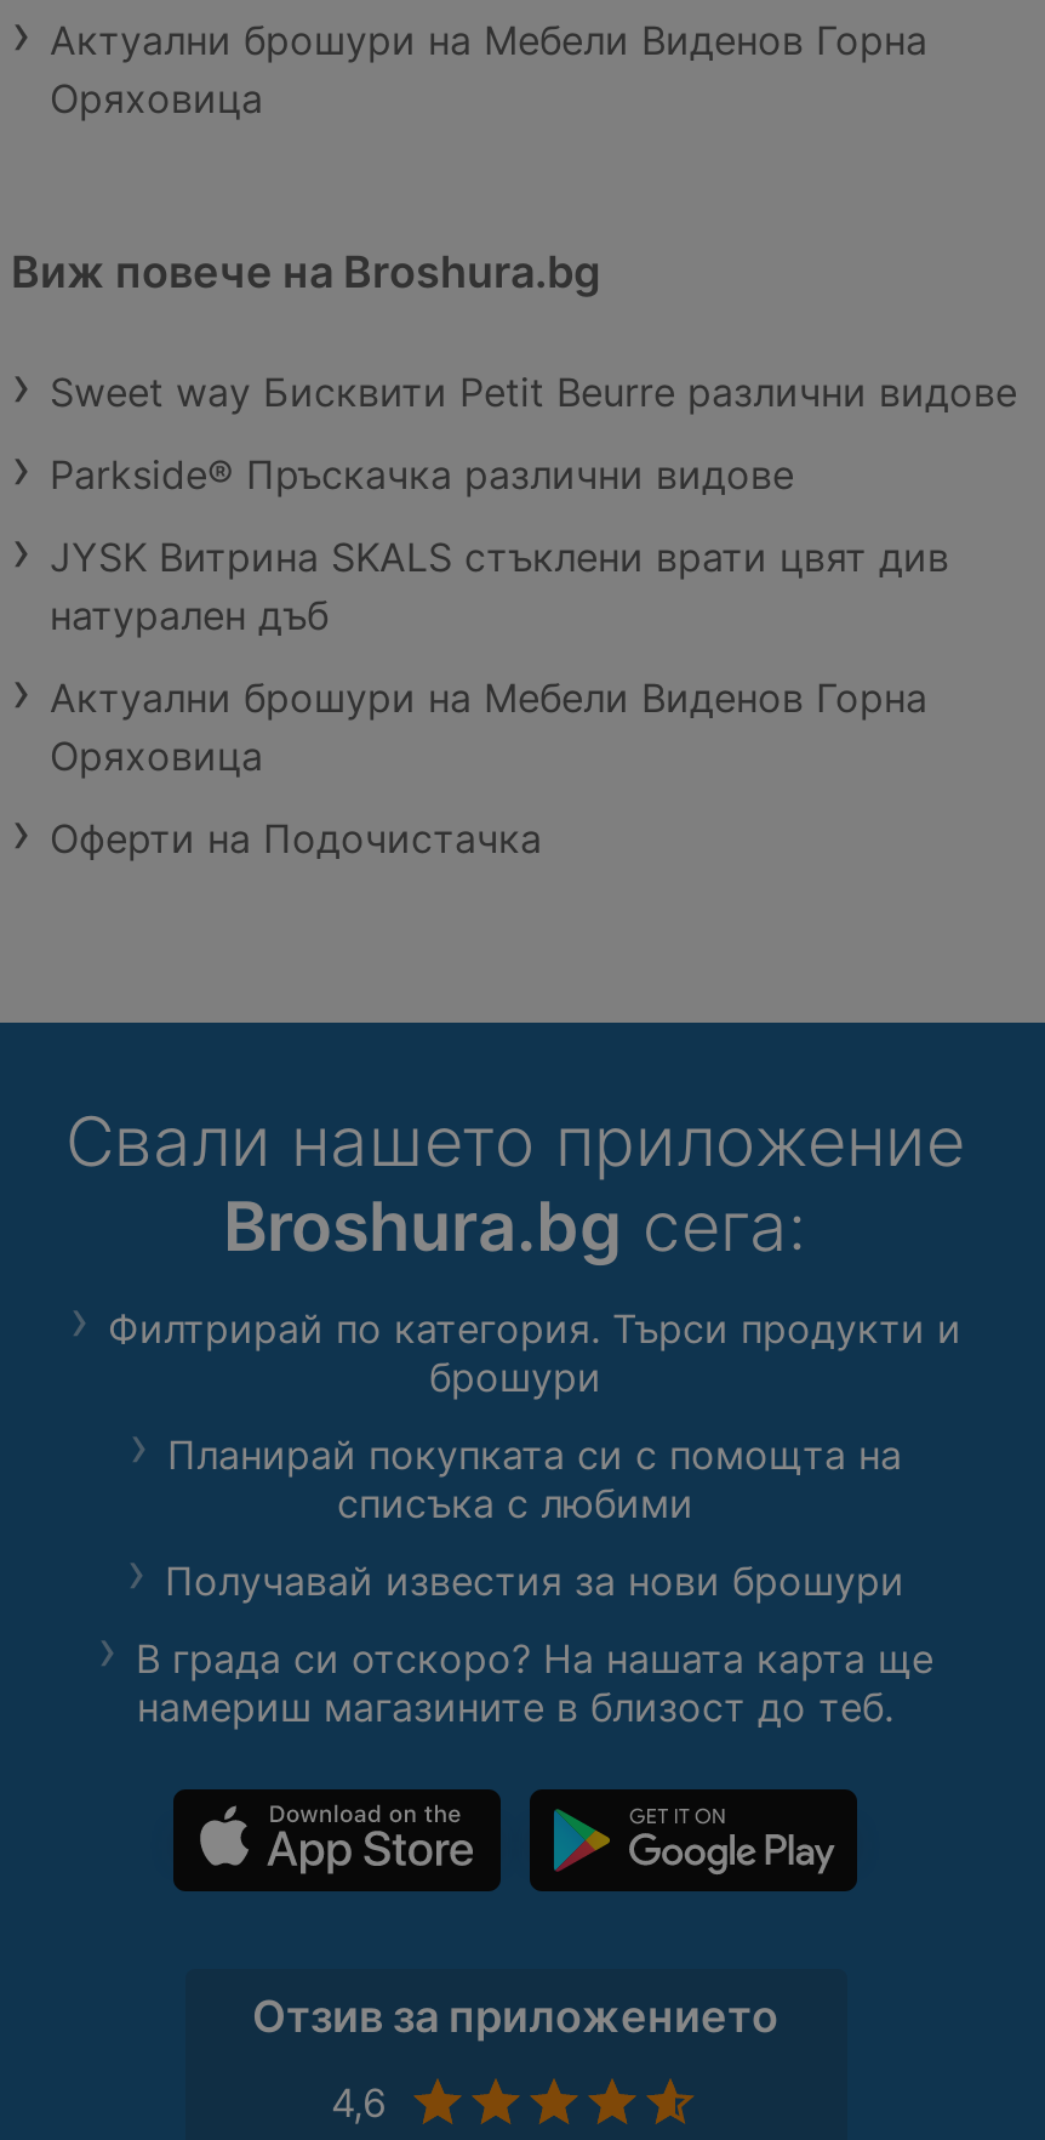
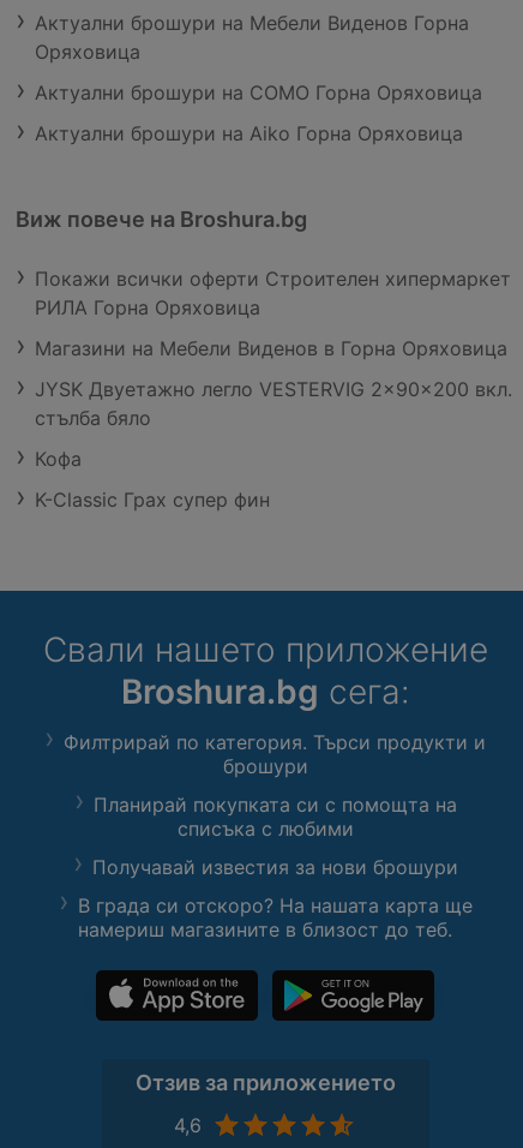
+ Актуални брошури на COMO Горна Оряховица
+ Актуални брошури на Aiko Горна Оряховица

- Sweet way Бисквити Petit Beurre различни видове
+ Покажи всички оферти Строителен хипермаркет
+ РИЛА Горна Оряховица

- Parkside® Пръскачка различни видове
+ Магазини на Мебели Виденов в Горна Оряховица

- JYSK Витрина SKALS стъклени врати цвят див
- натурален дъб
+ JYSK Двуетажно легло VESTERVIG 2x90x200 вкл.
+ стълба бяло

- Актуални брошури на Мебели Виденов Горна
- Оряховица
+ Кофа

- Оферти на Подочистачка
+ K-Classic Грах супер фин
